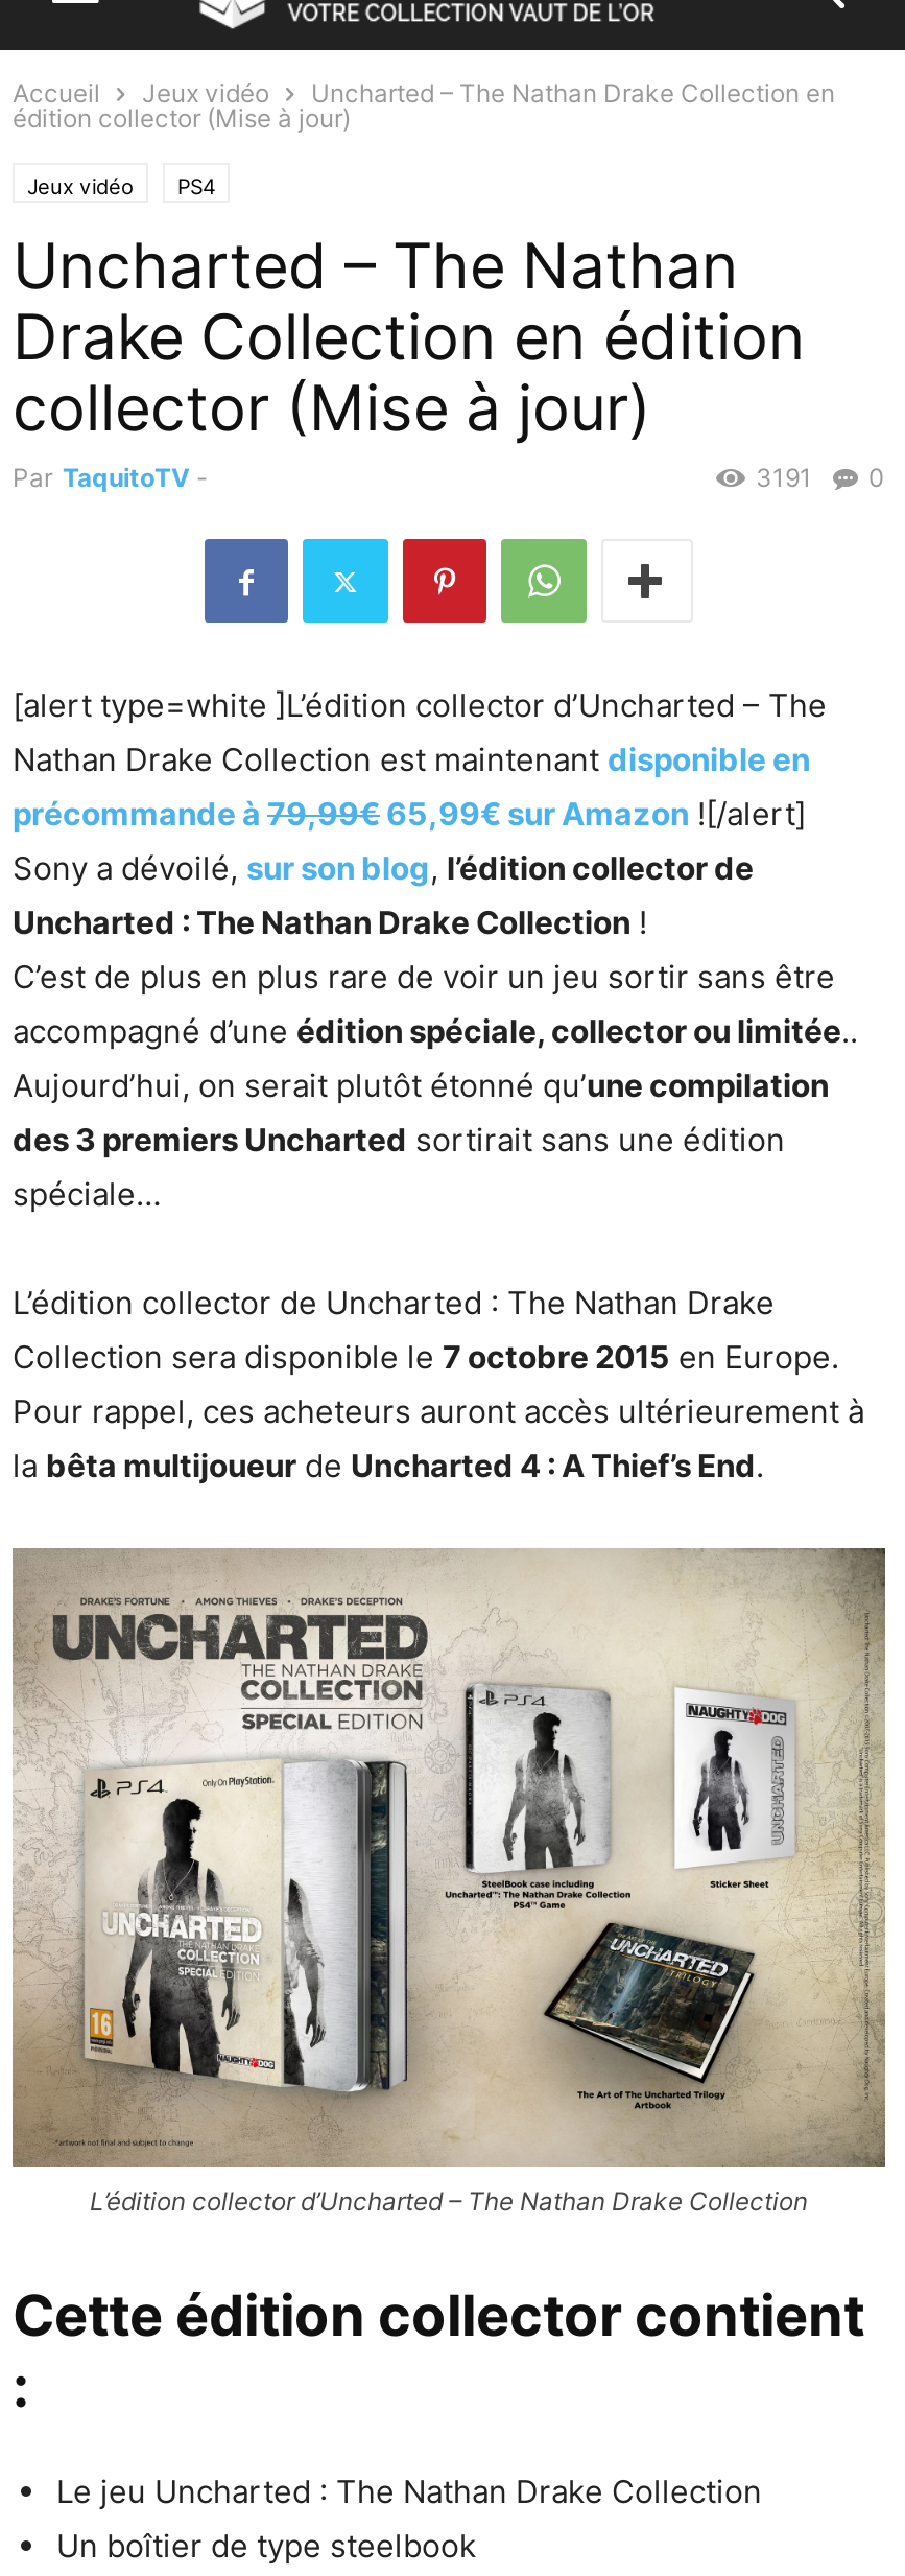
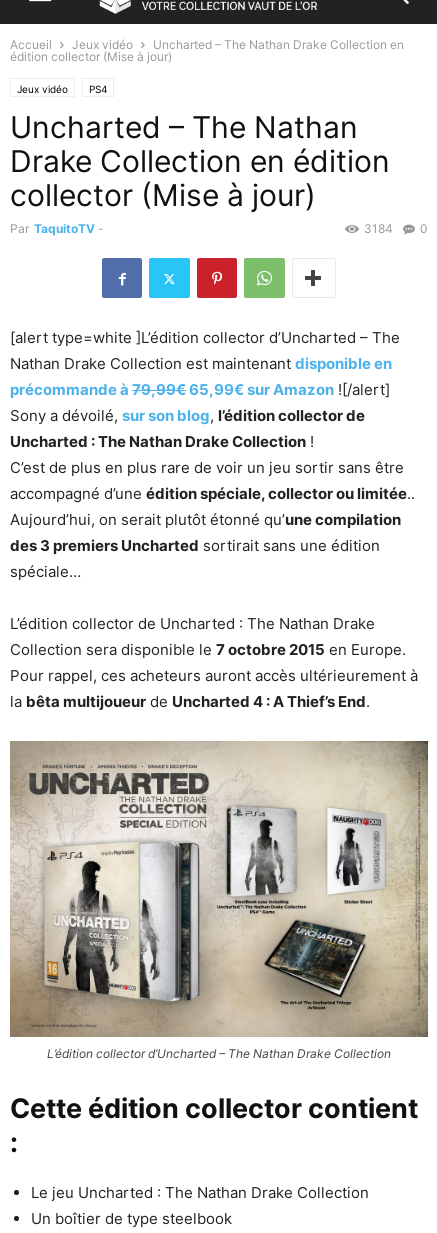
- 3191 0
+ 3184 0
